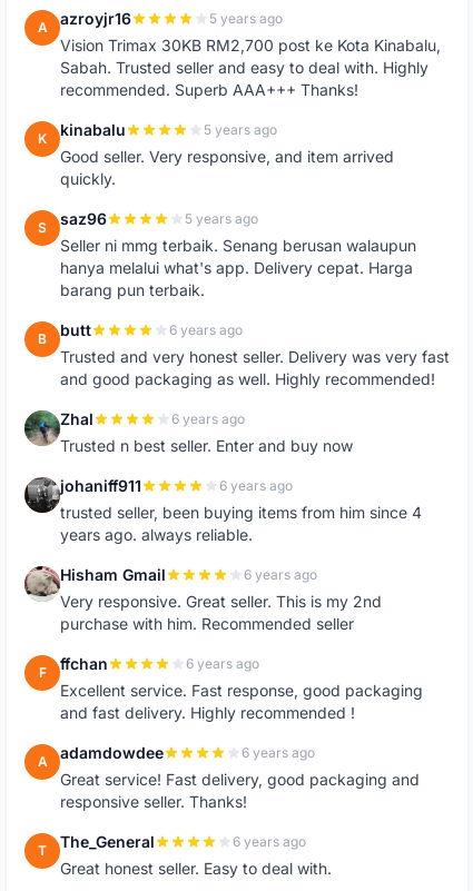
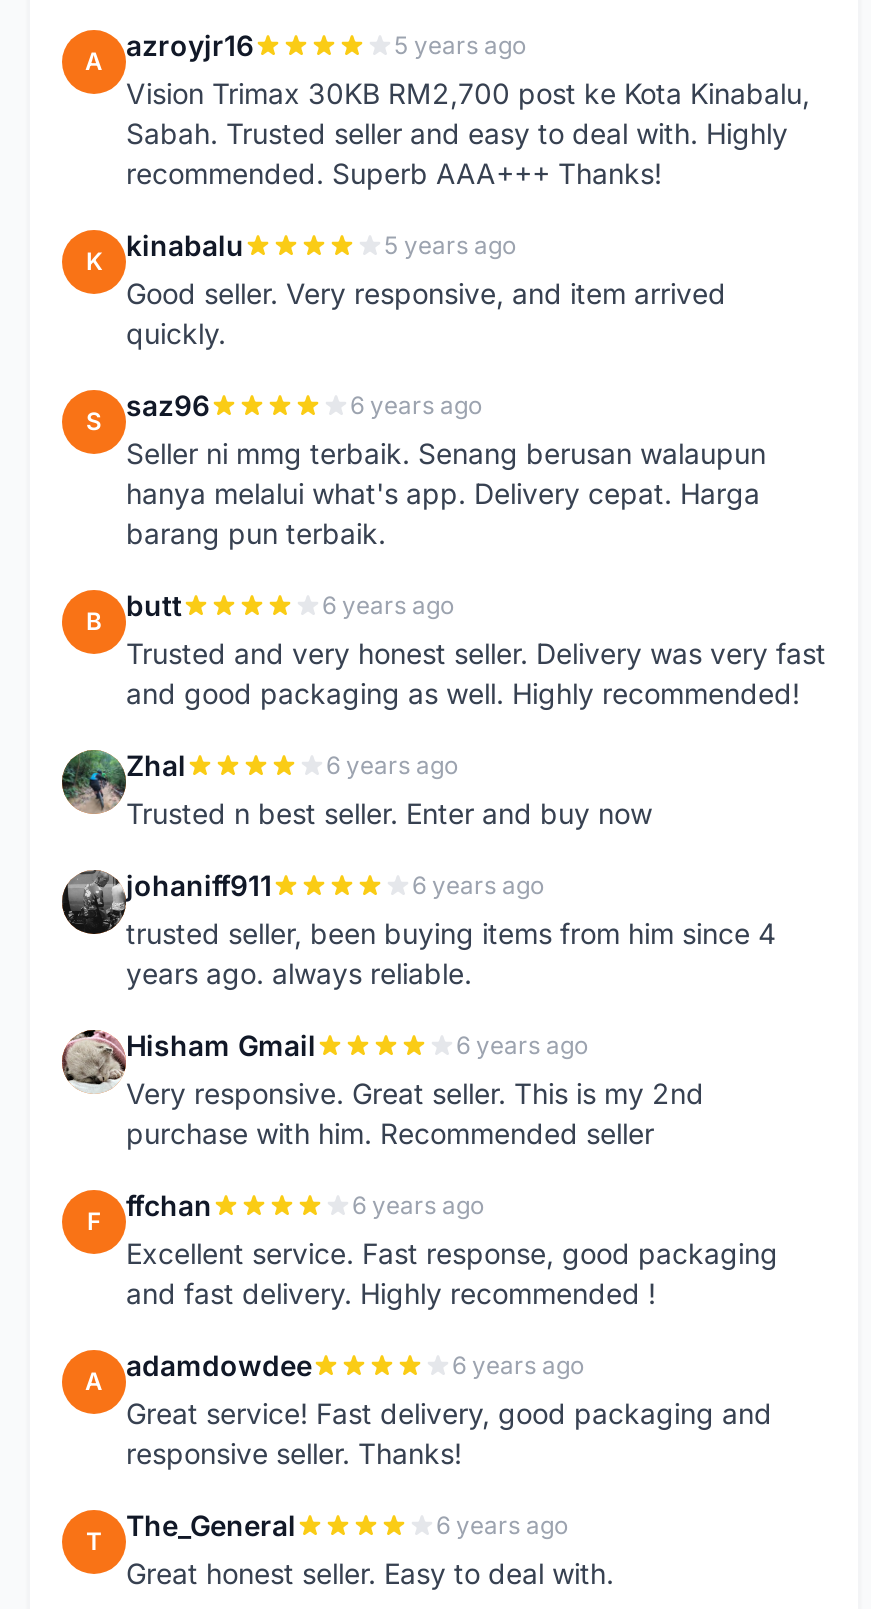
- 5 years ago
+ 6 years ago
